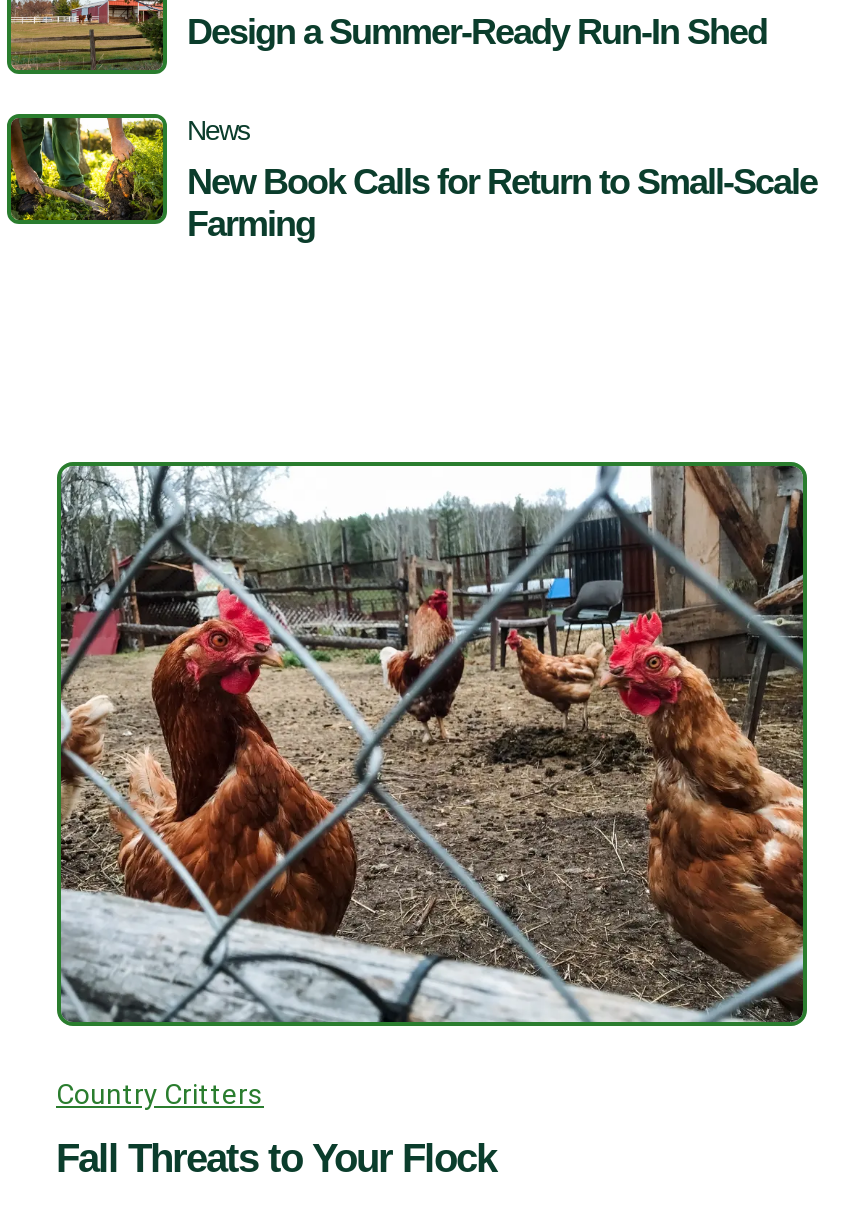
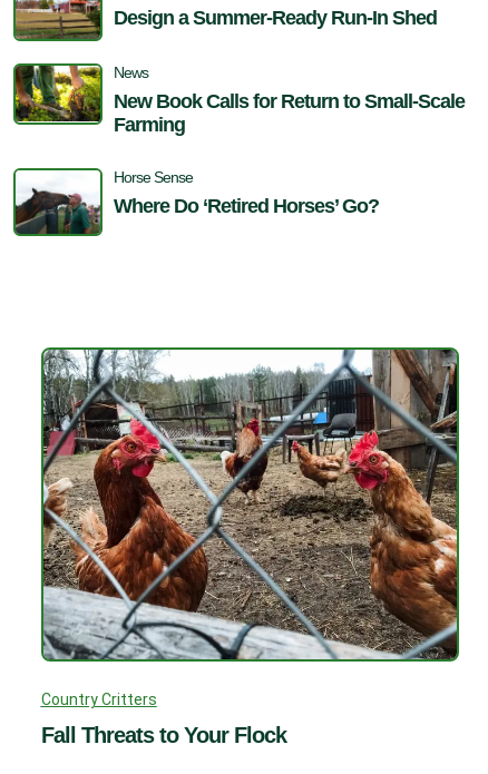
+ [image]
+ Horse Sense
+ Where Do ‘Retired Horses’ Go?
